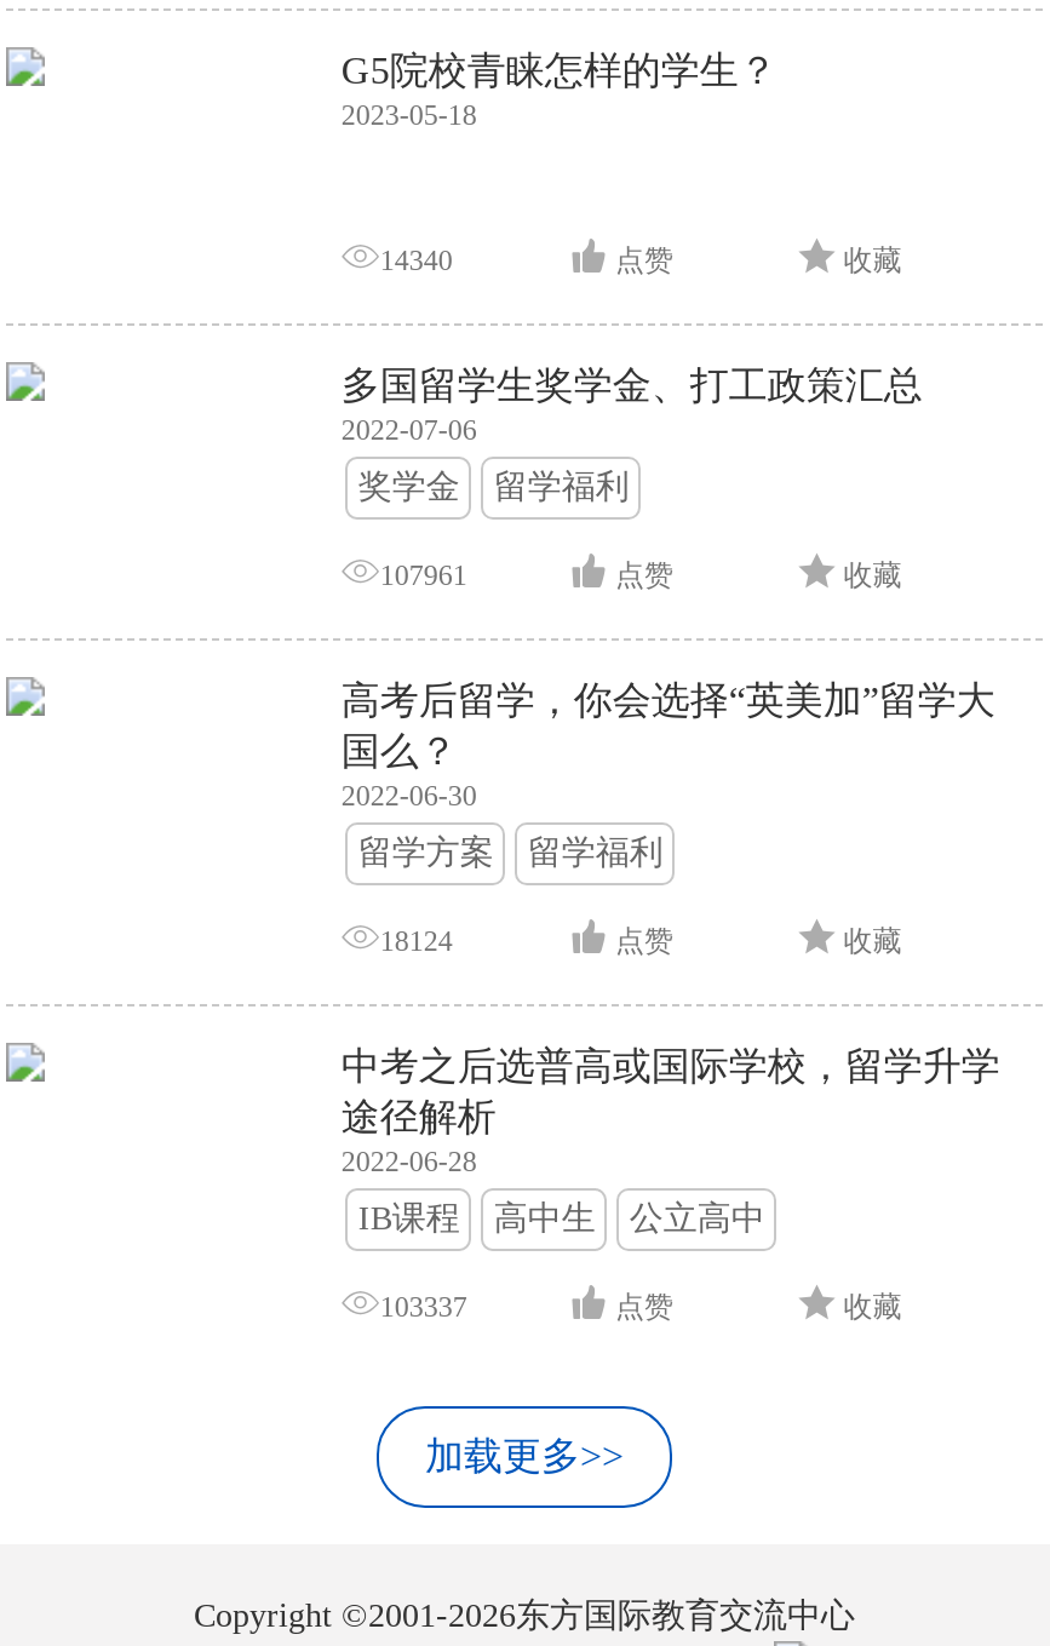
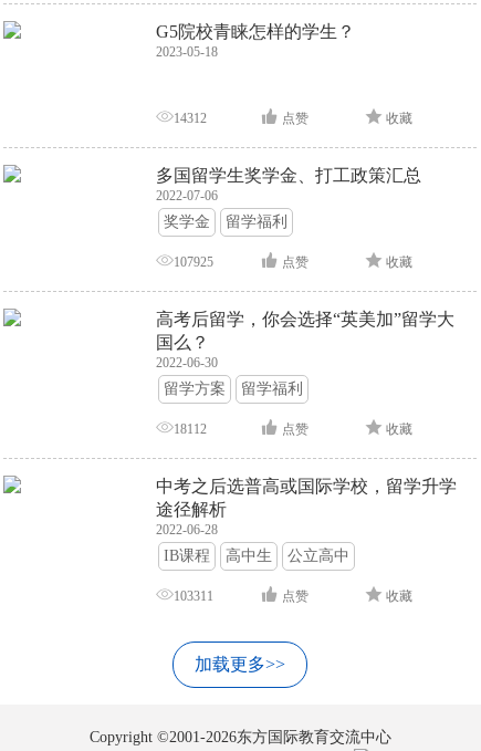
- 14340
+ 14312

- 107961
+ 107925

- 18124
+ 18112

- 103337
+ 103311
